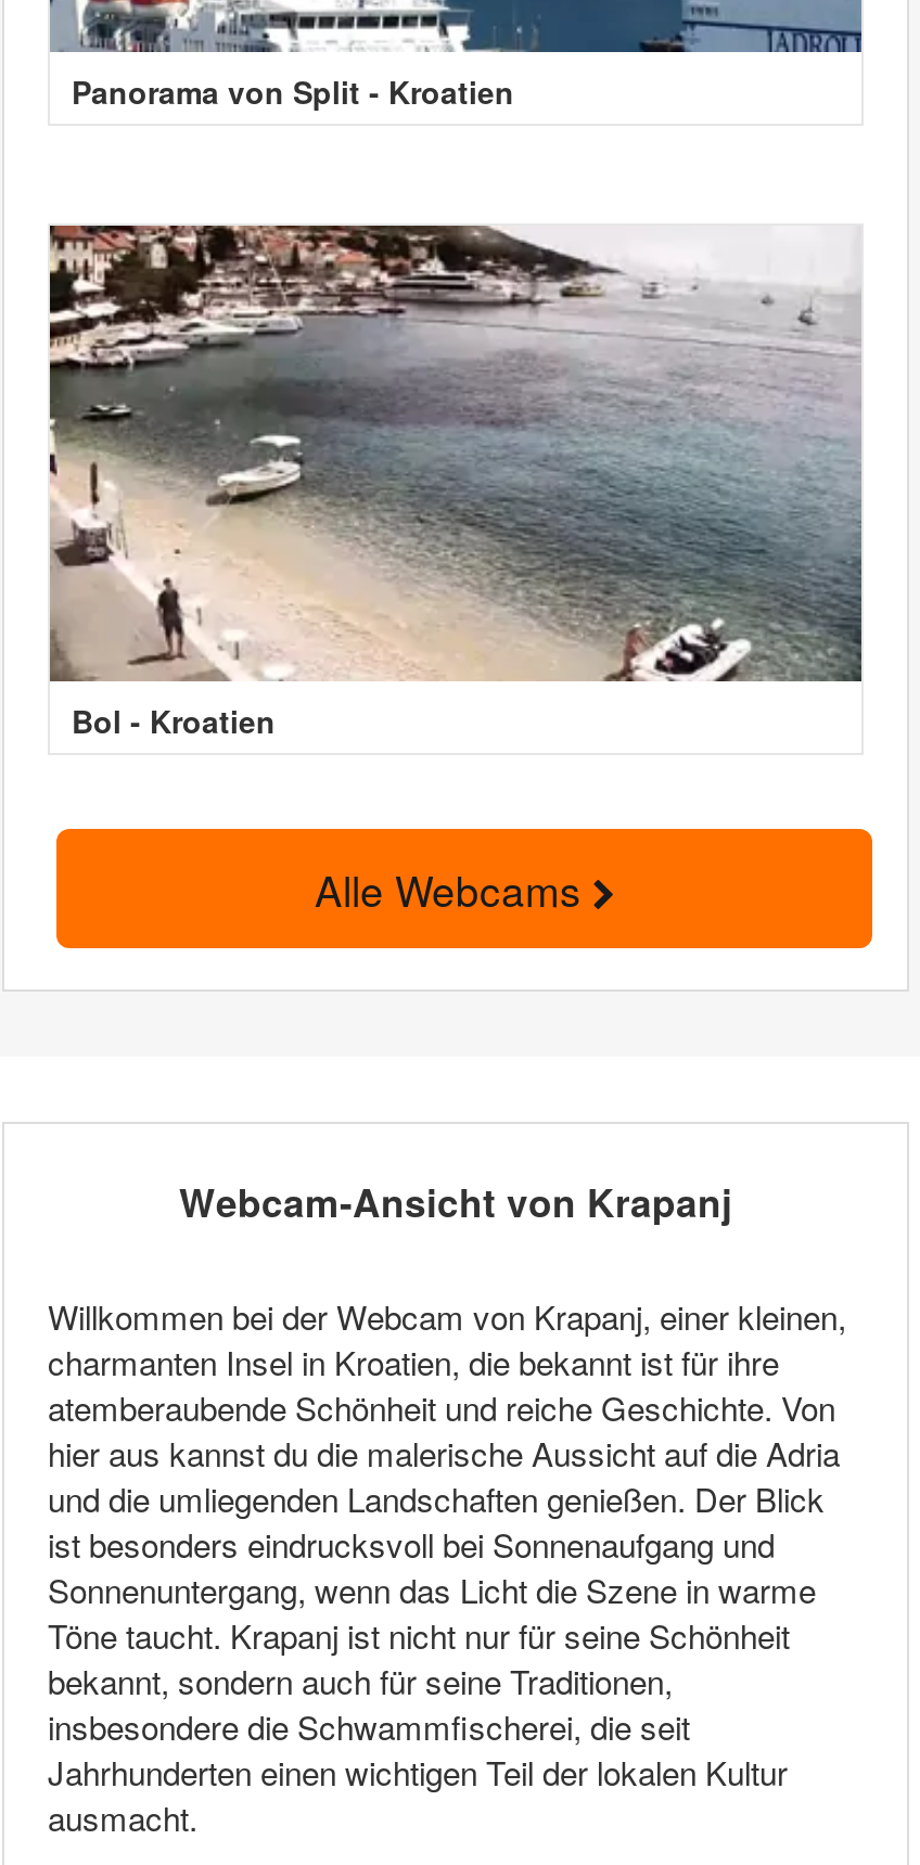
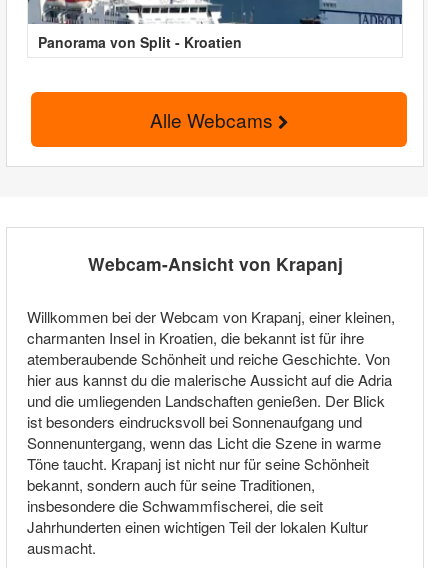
- [image]
- Bol - Kroatien
